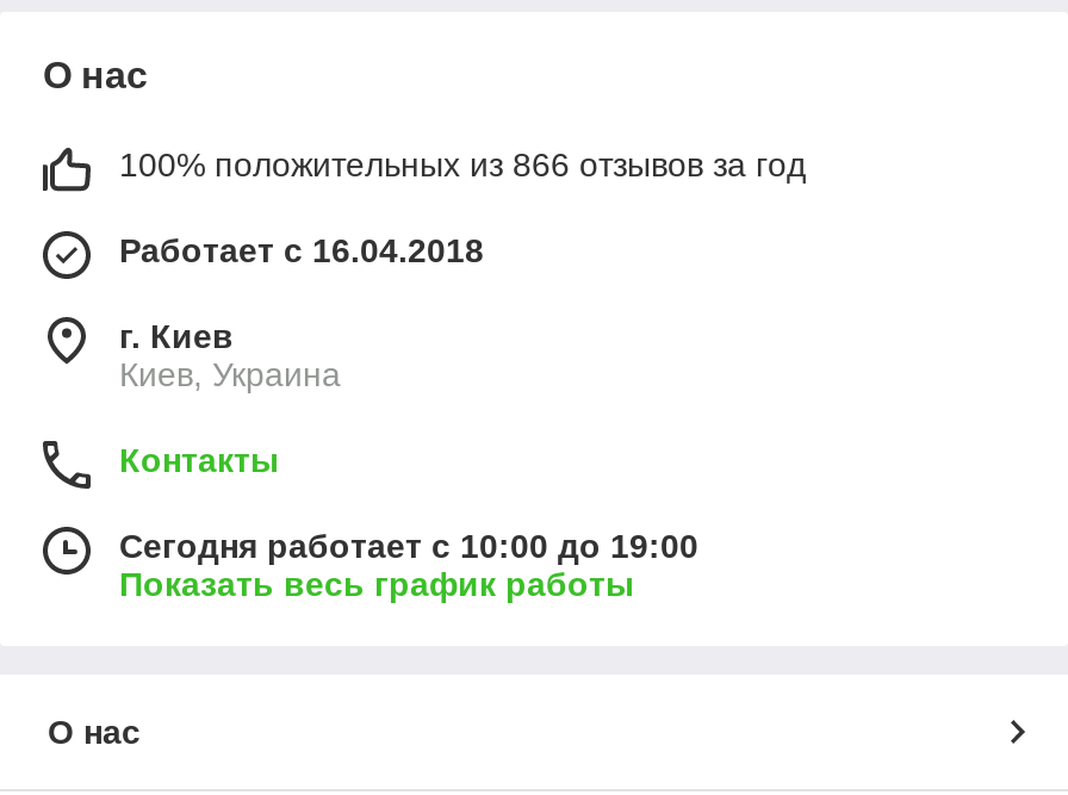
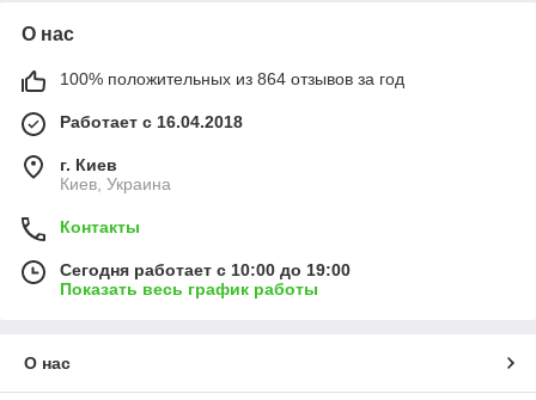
- 100% положительных из 866 отзывов за год
+ 100% положительных из 864 отзывов за год
